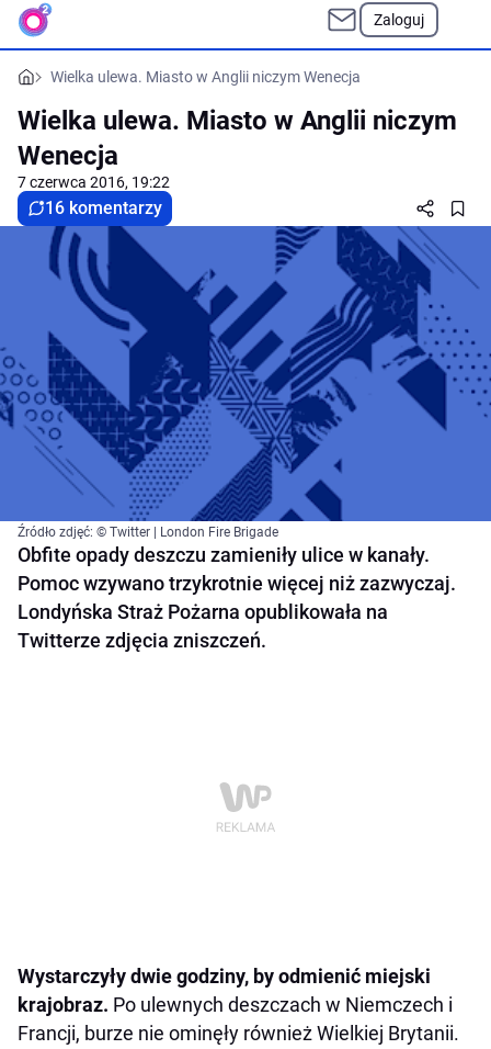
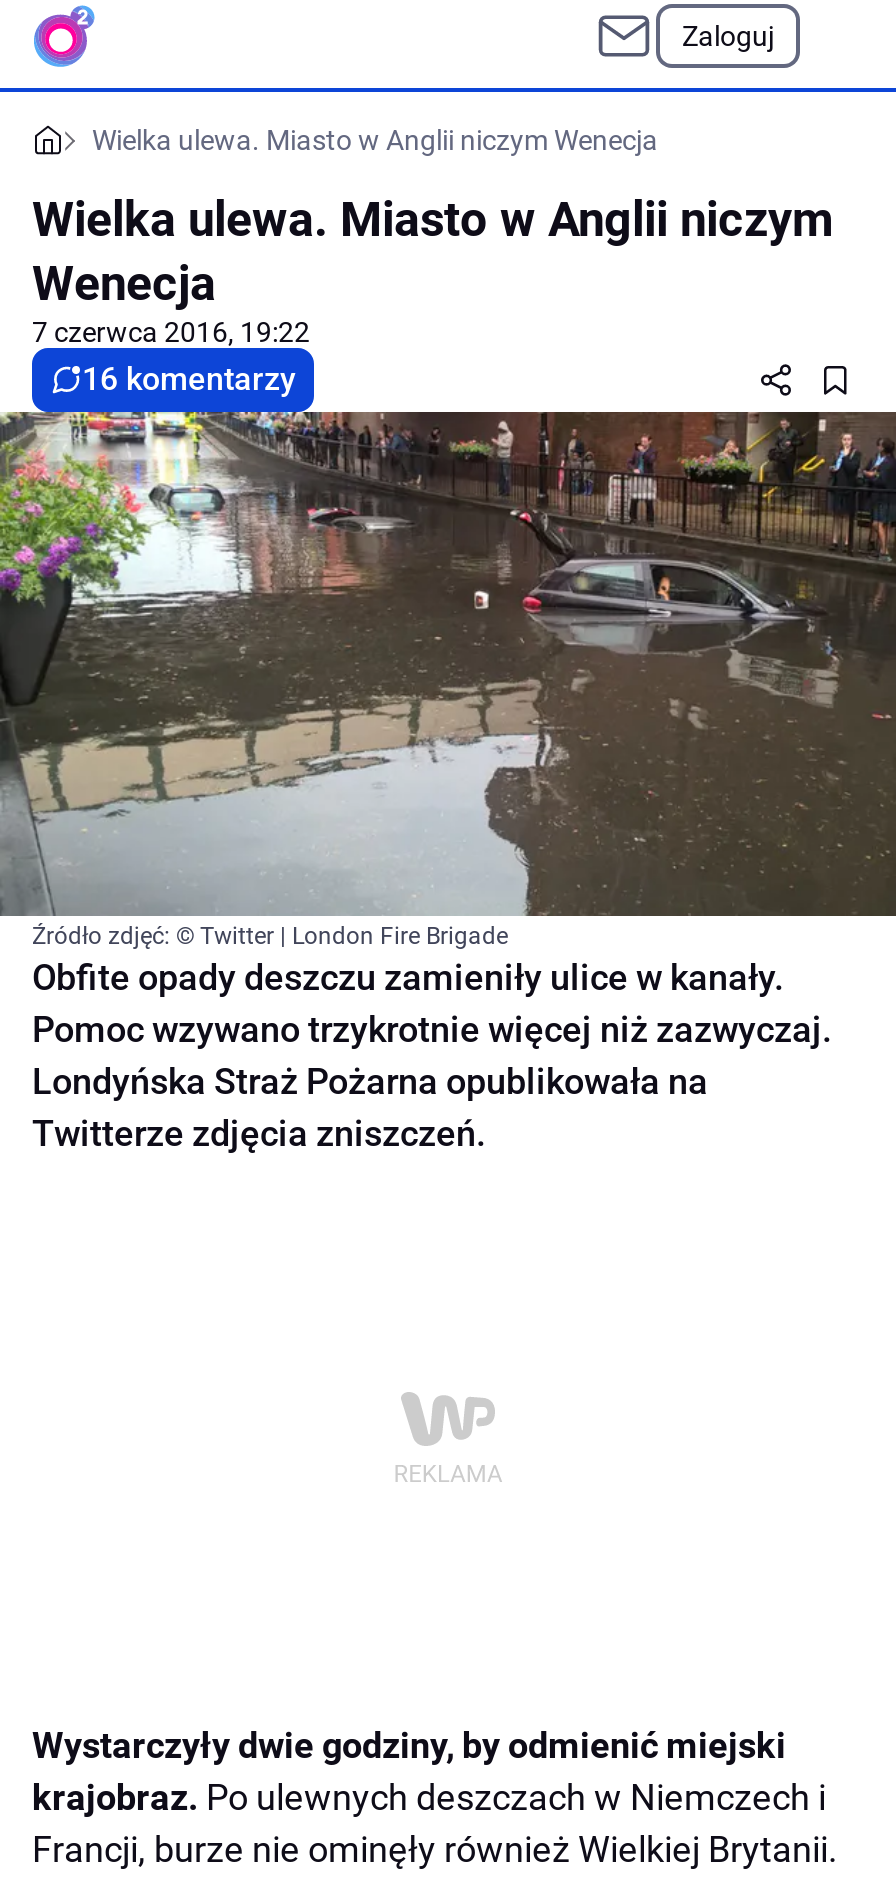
- [image]
+ [image]
